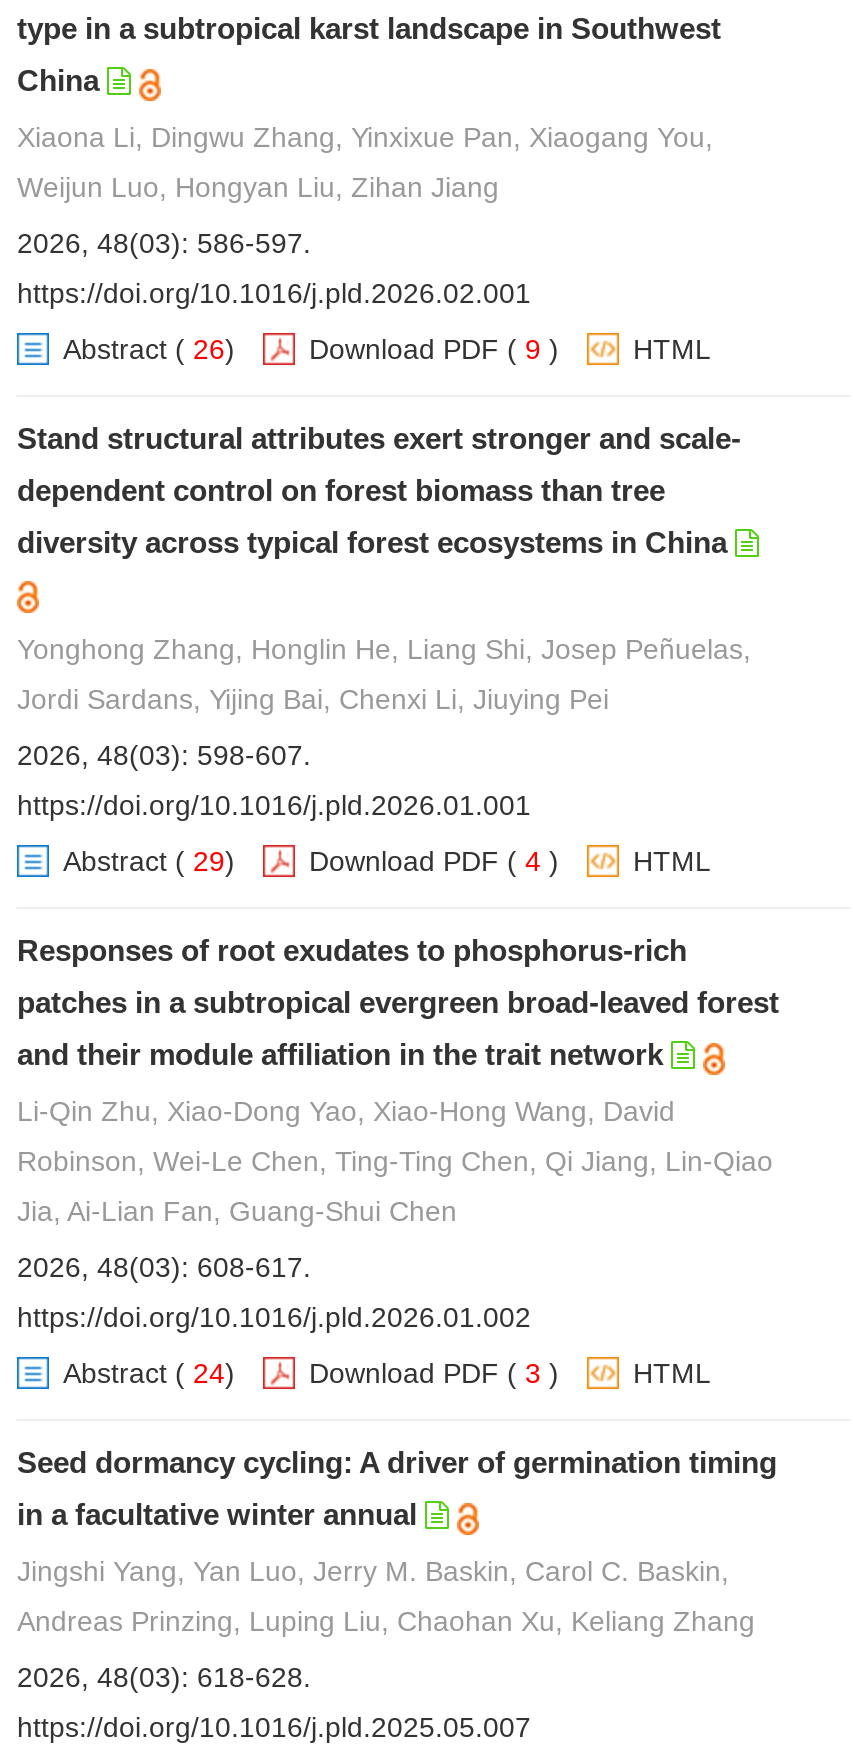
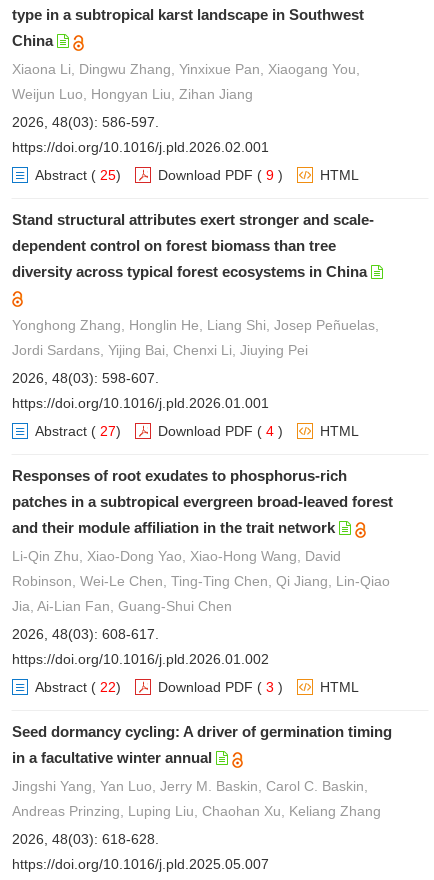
- Abstract (26)
+ Abstract (25)

- Abstract (29)
+ Abstract (27)

- Abstract (24)
+ Abstract (22)
